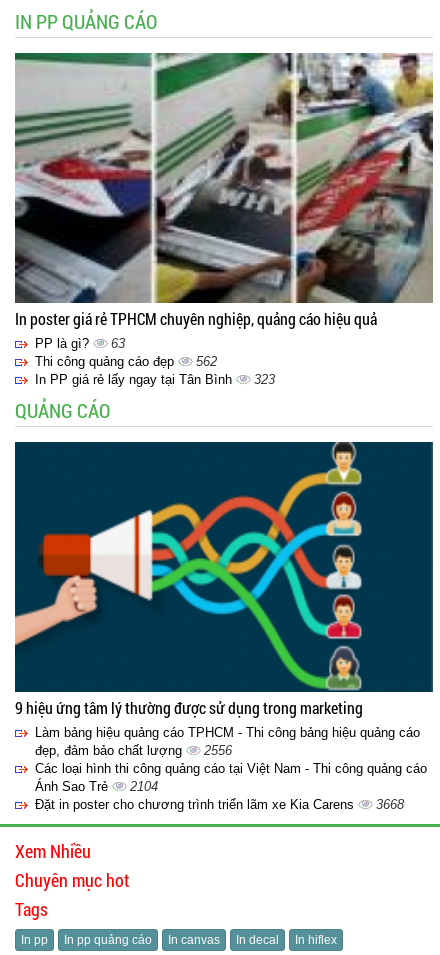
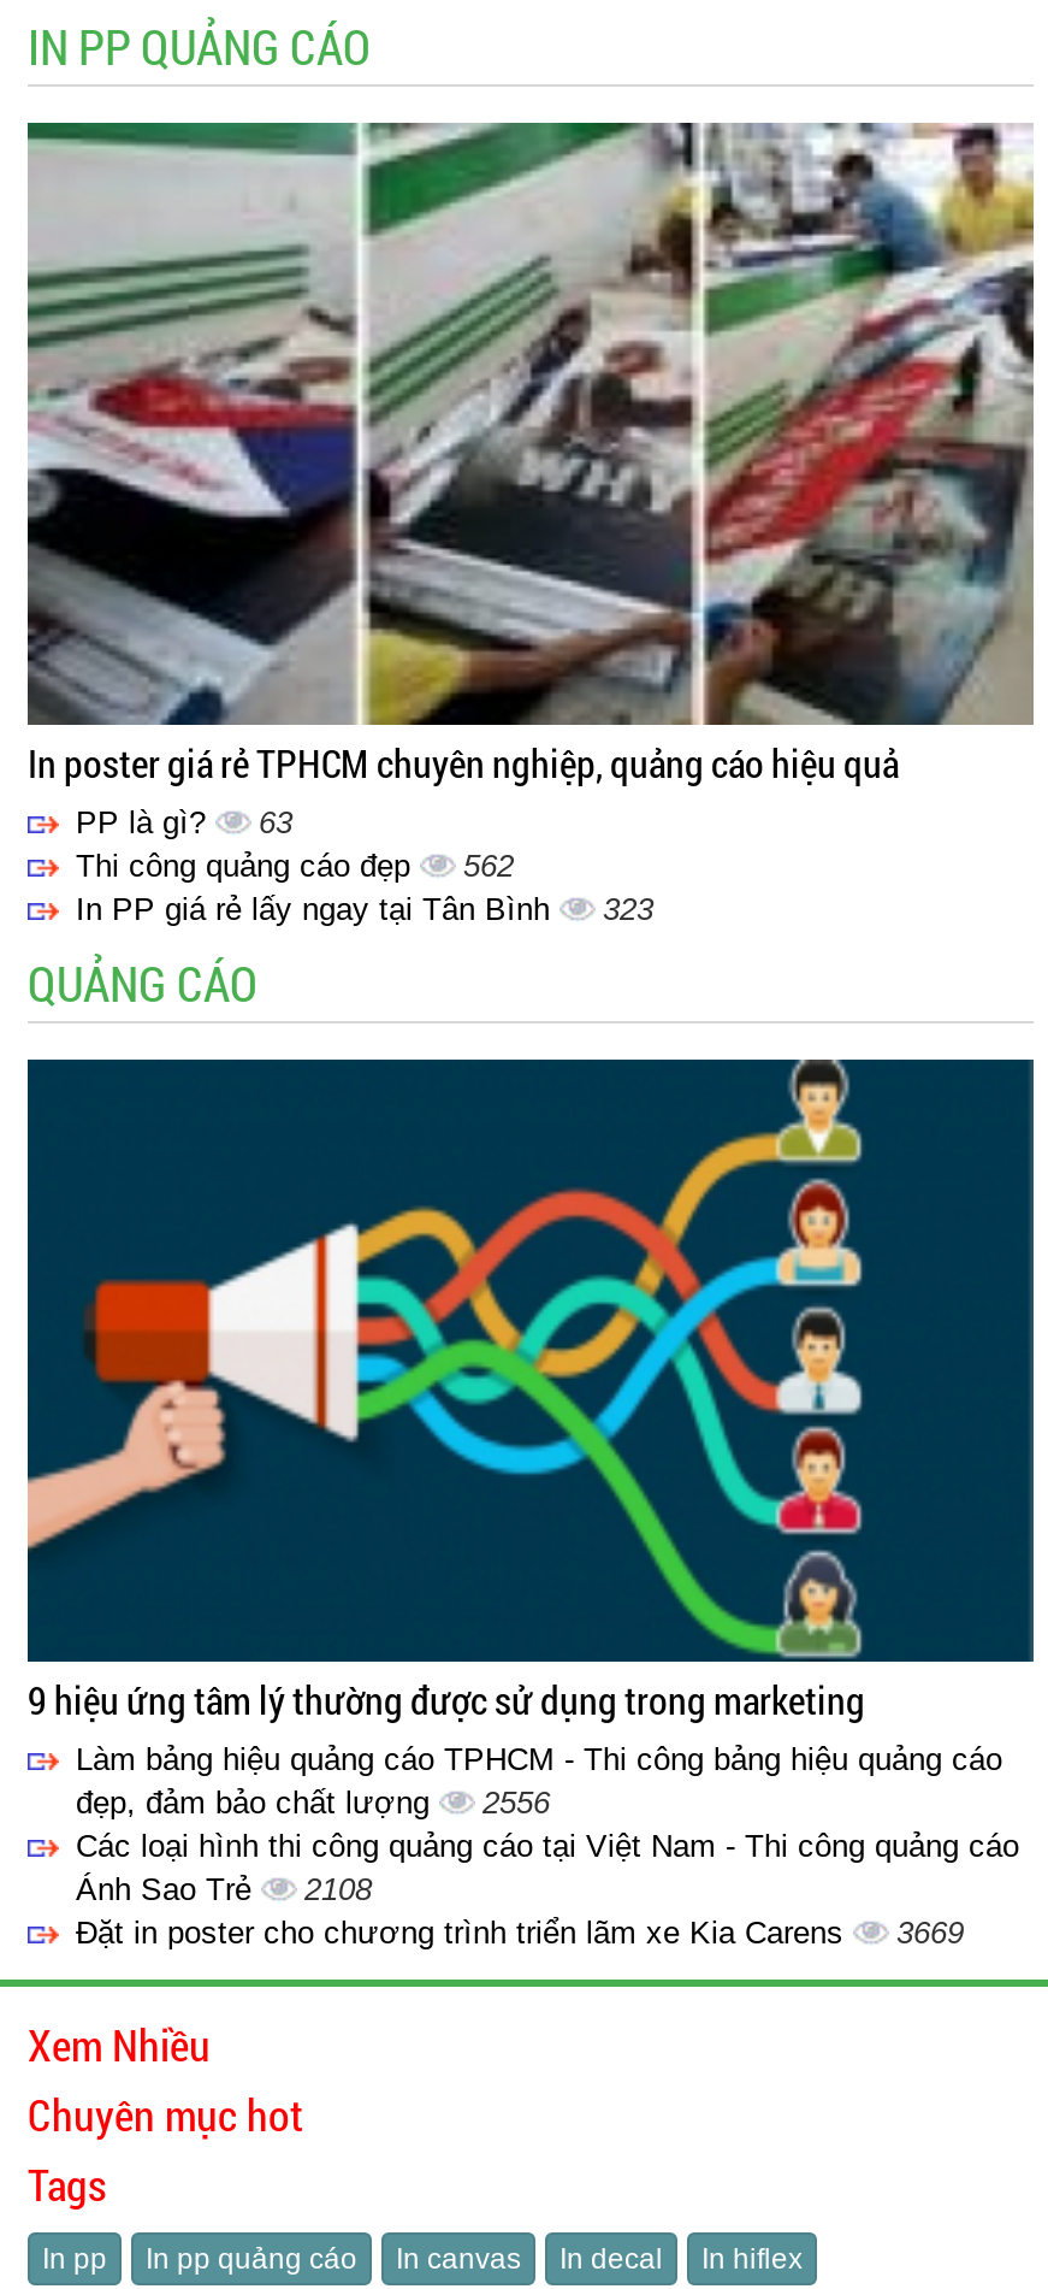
- Ánh Sao Trẻ 2104
+ Ánh Sao Trẻ 2108

- Đặt in poster cho chương trình triển lãm xe Kia Carens 3668
+ Đặt in poster cho chương trình triển lãm xe Kia Carens 3669
